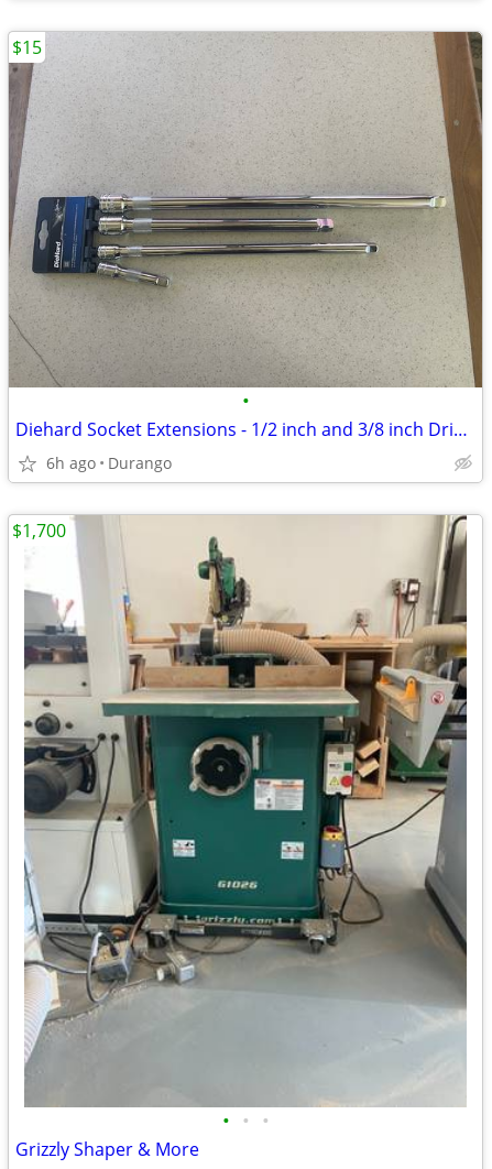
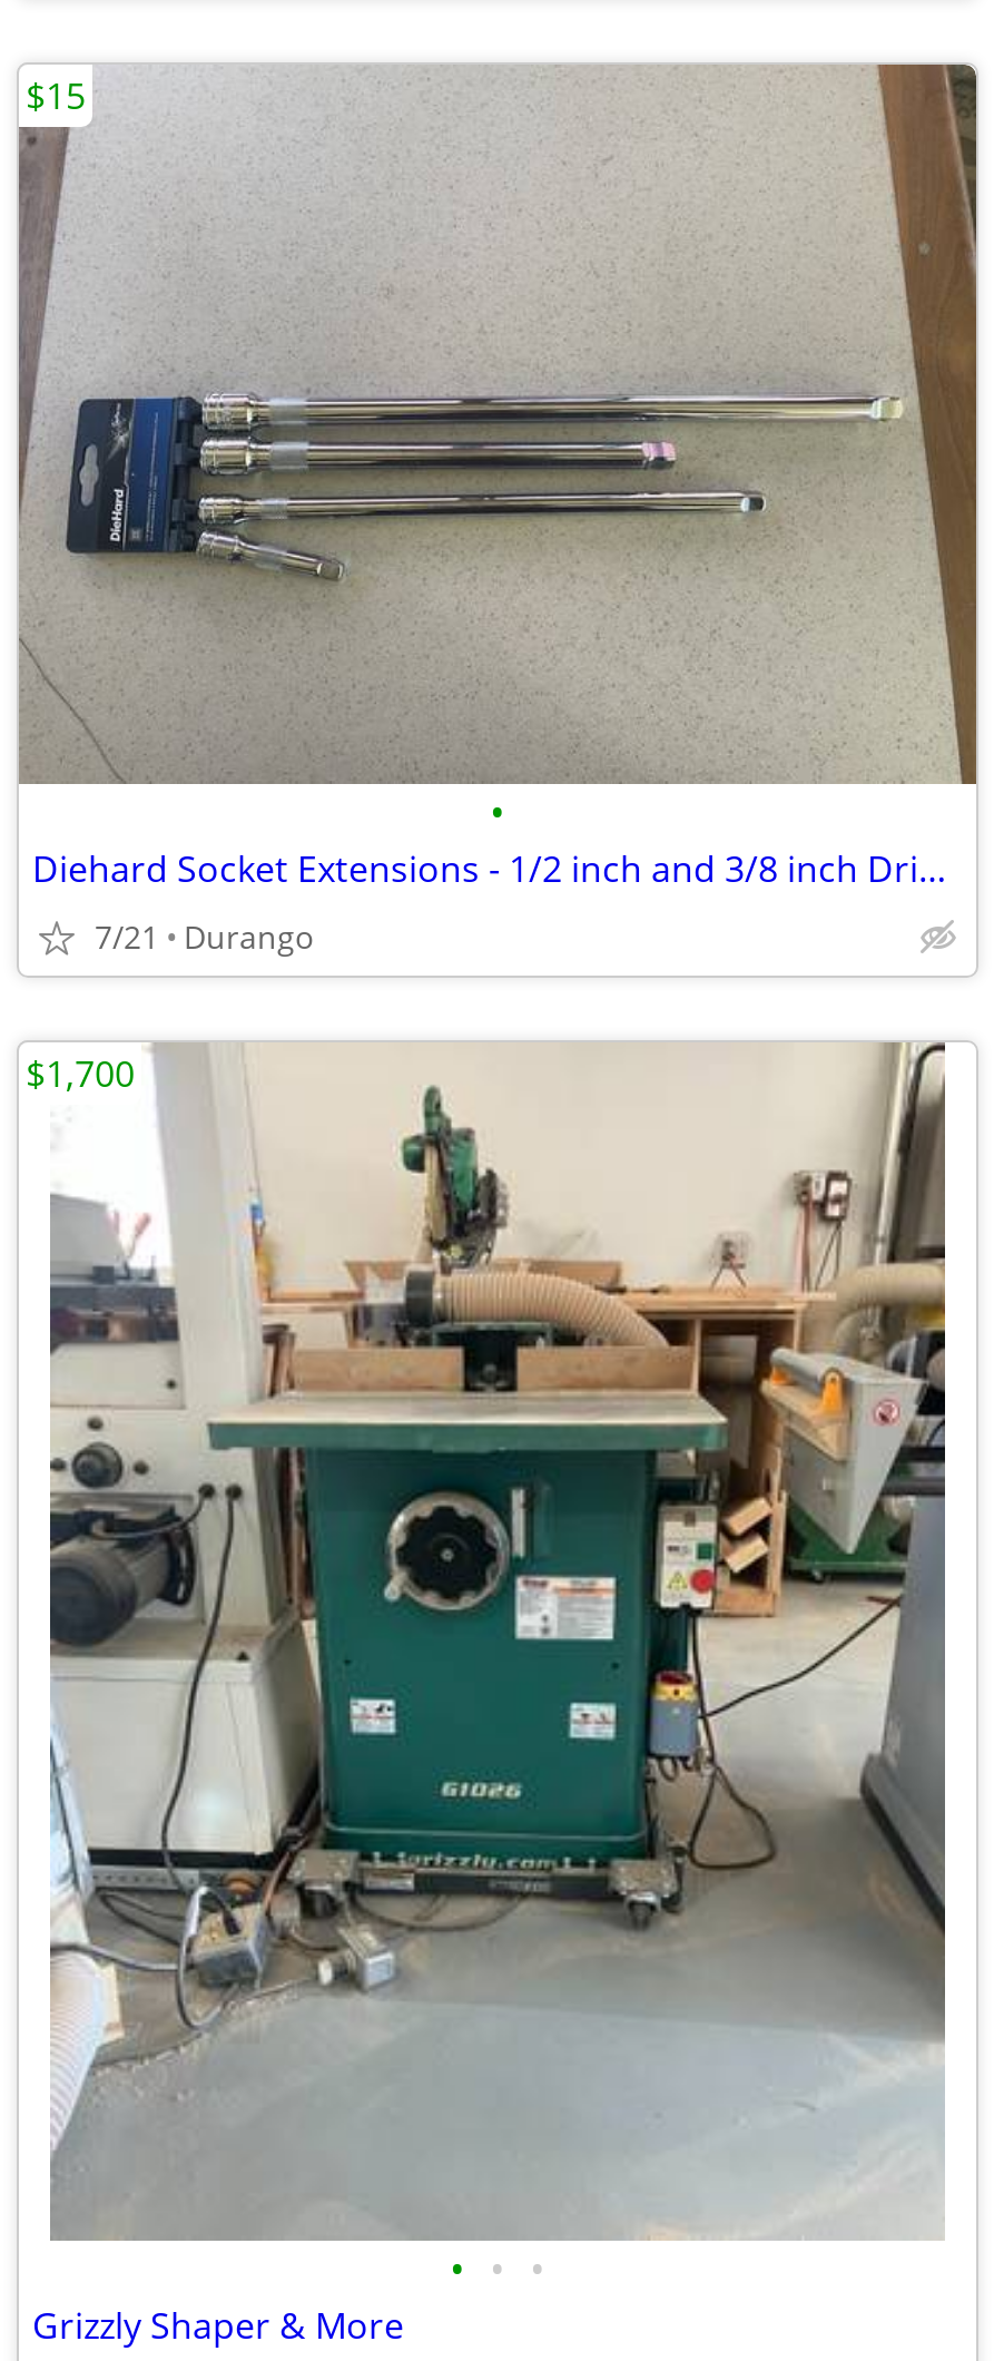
- 6h ago Durango
+ 7/21 Durango
